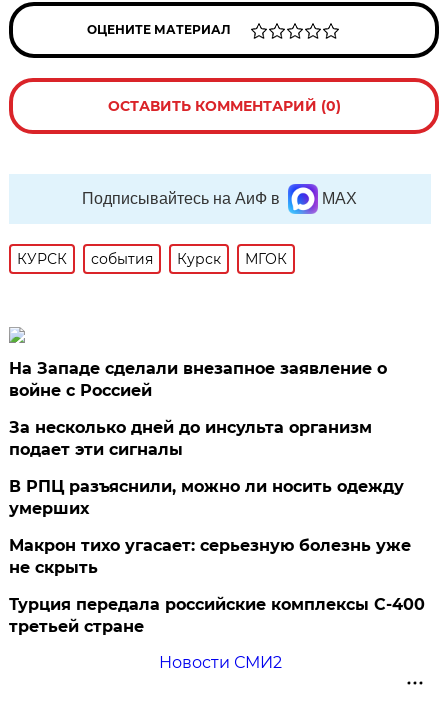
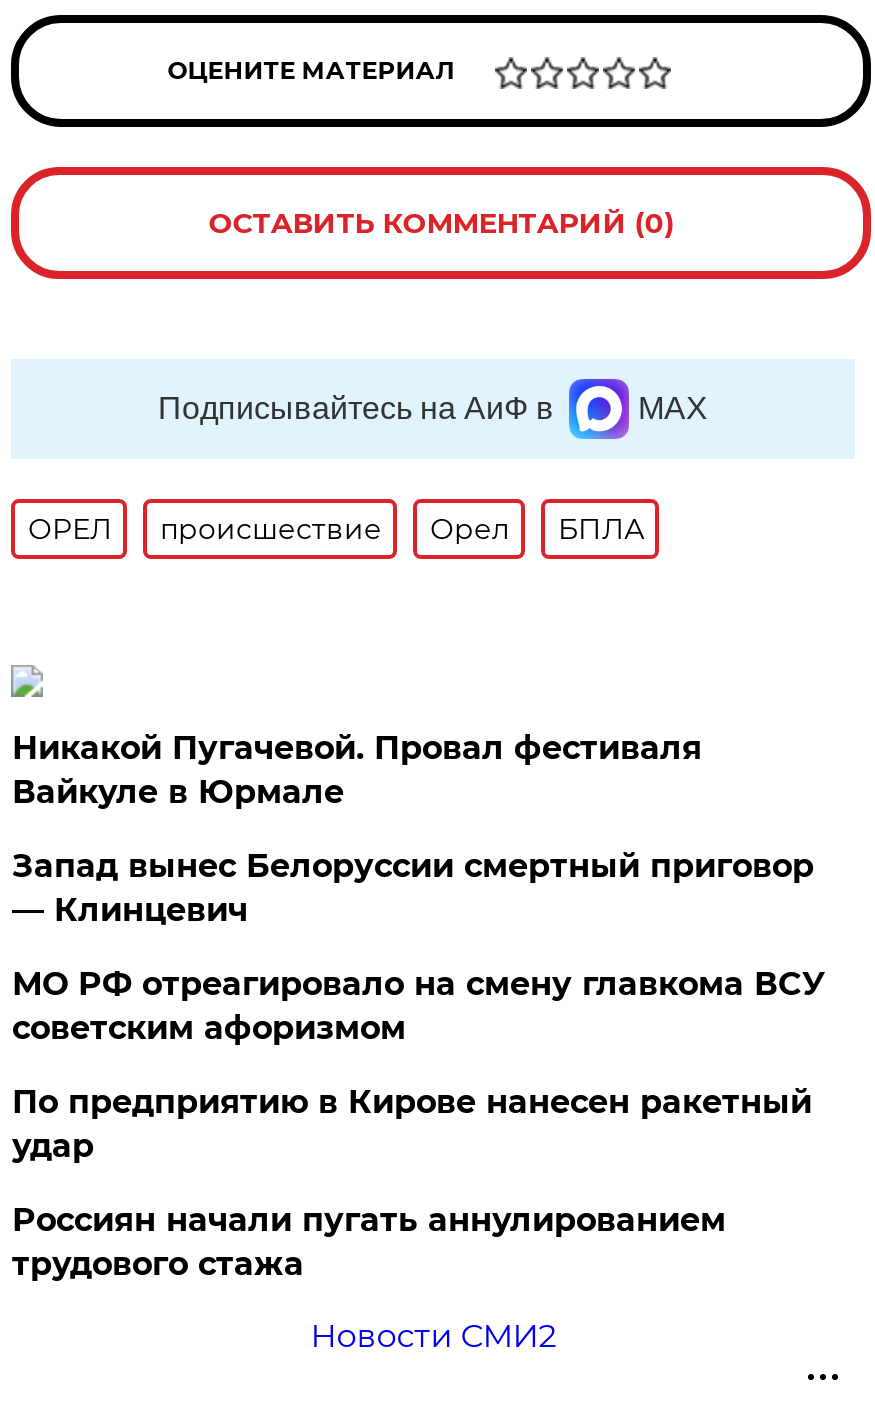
- КУРСК
- события
- Курск
- МГОК
+ ОРЕЛ
+ происшествие
+ Орел
+ БПЛА

- На Западе сделали внезапное заявление о
- войне с Россией
+ Никакой Пугачевой. Провал фестиваля
+ Вайкуле в Юрмале

- За несколько дней до инсульта организм
- подает эти сигналы
+ Запад вынес Белоруссии смертный приговор
+ — Клинцевич

- В РПЦ разъяснили, можно ли носить одежду
- умерших
+ МО РФ отреагировало на смену главкома ВСУ
+ советским афоризмом

- Макрон тихо угасает: серьезную болезнь уже
- не скрыть
+ По предприятию в Кирове нанесен ракетный
+ удар

- Турция передала российские комплексы С-400
- третьей стране
+ Россиян начали пугать аннулированием
+ трудового стажа
